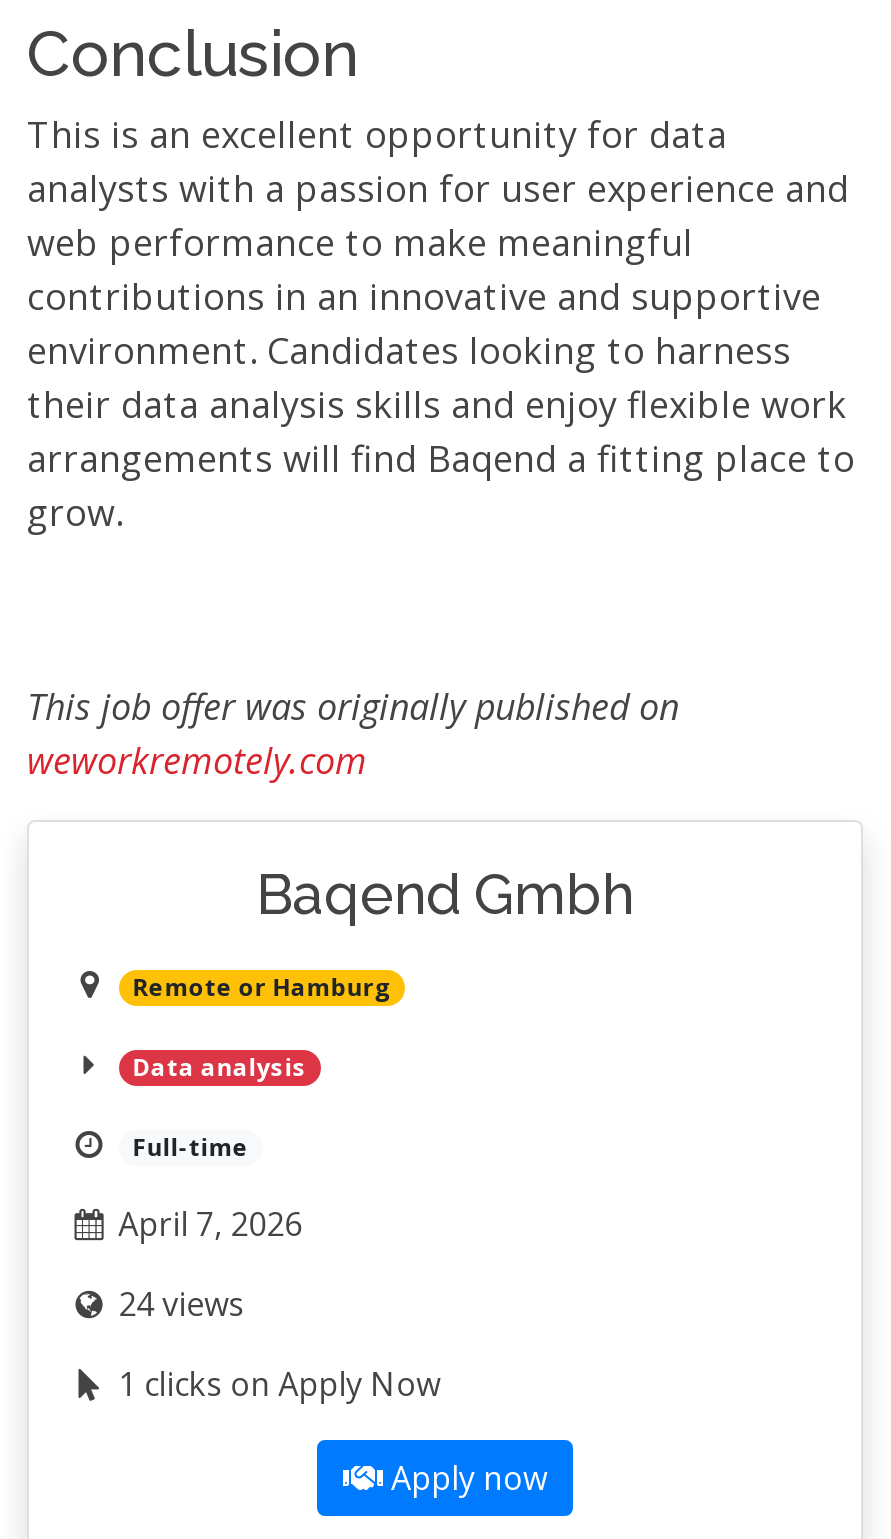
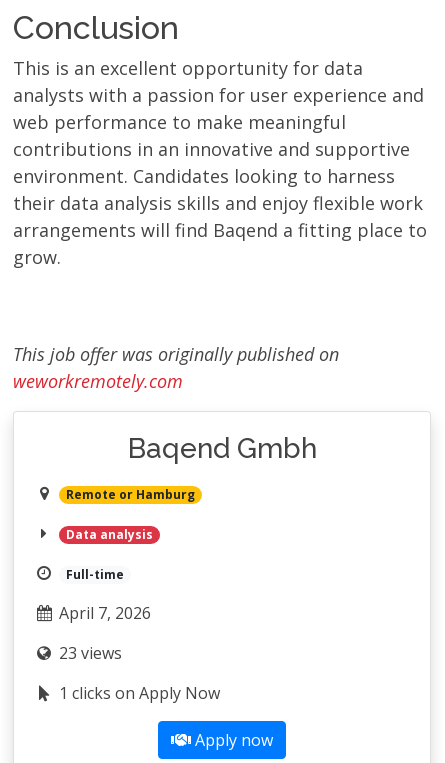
- 24 views
+ 23 views
